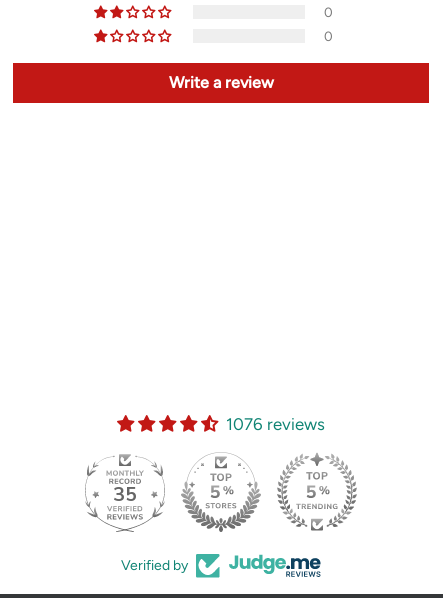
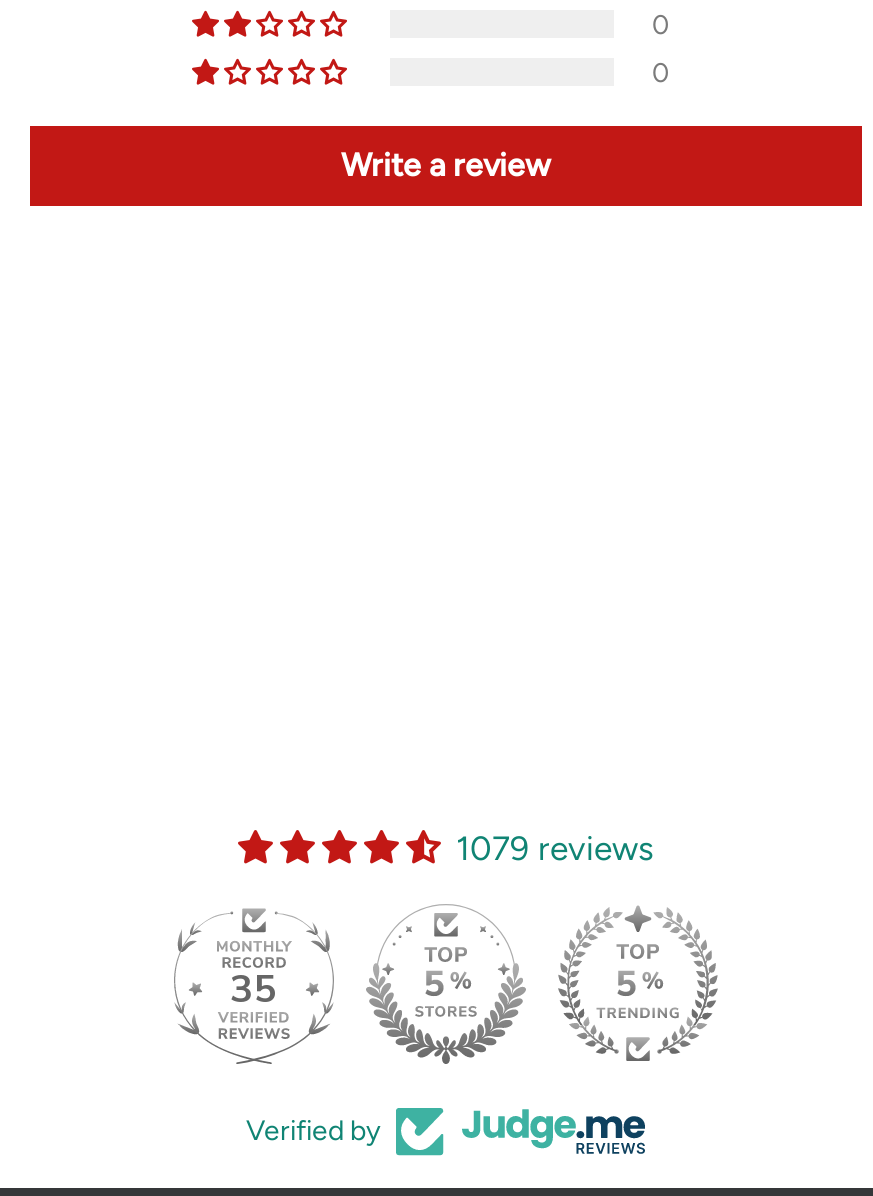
- 1076 reviews
+ 1079 reviews
